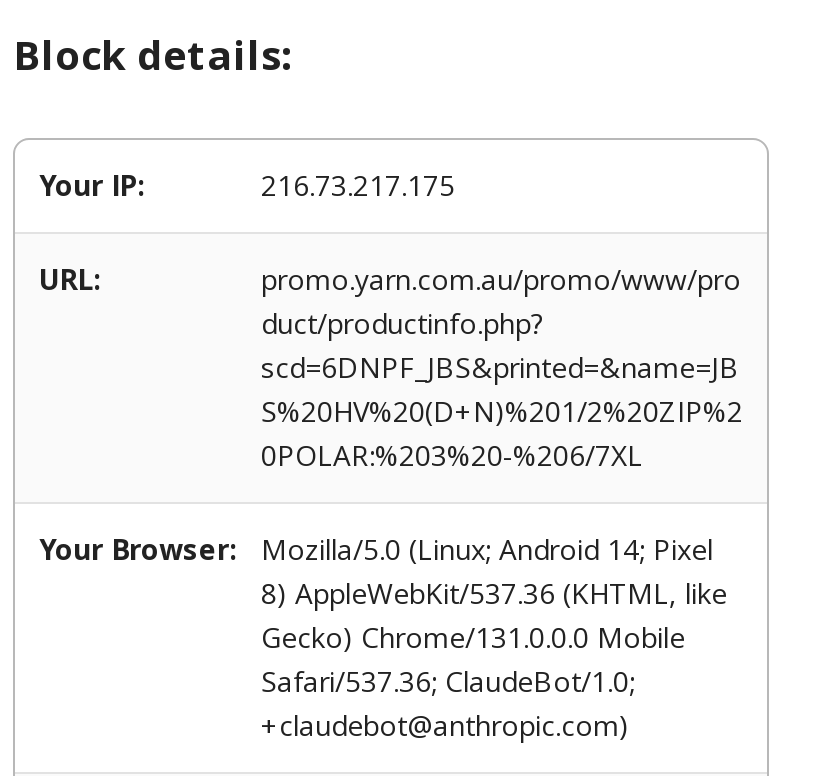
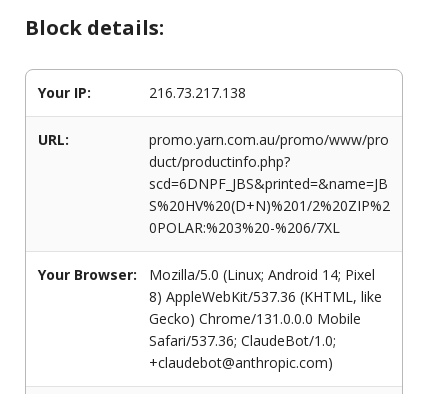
- 216.73.217.175
+ 216.73.217.138
